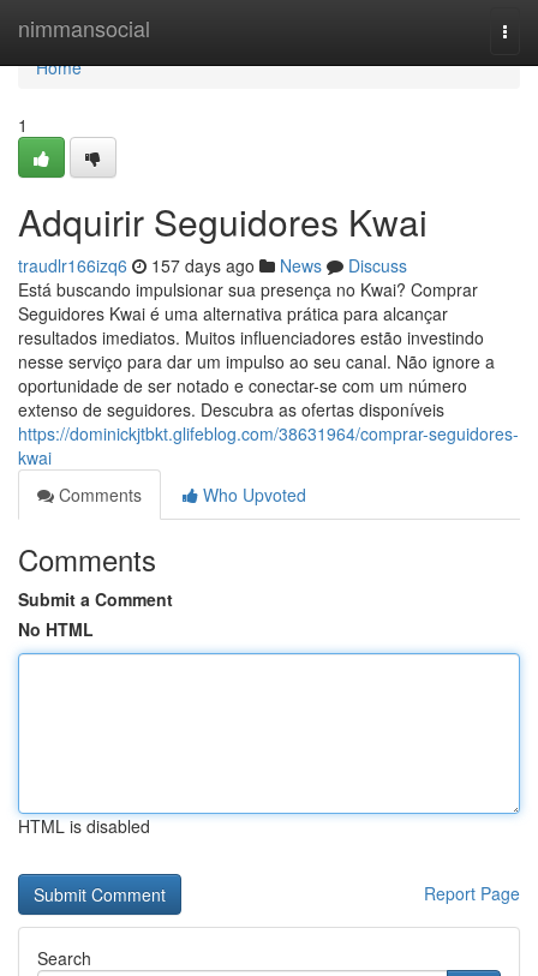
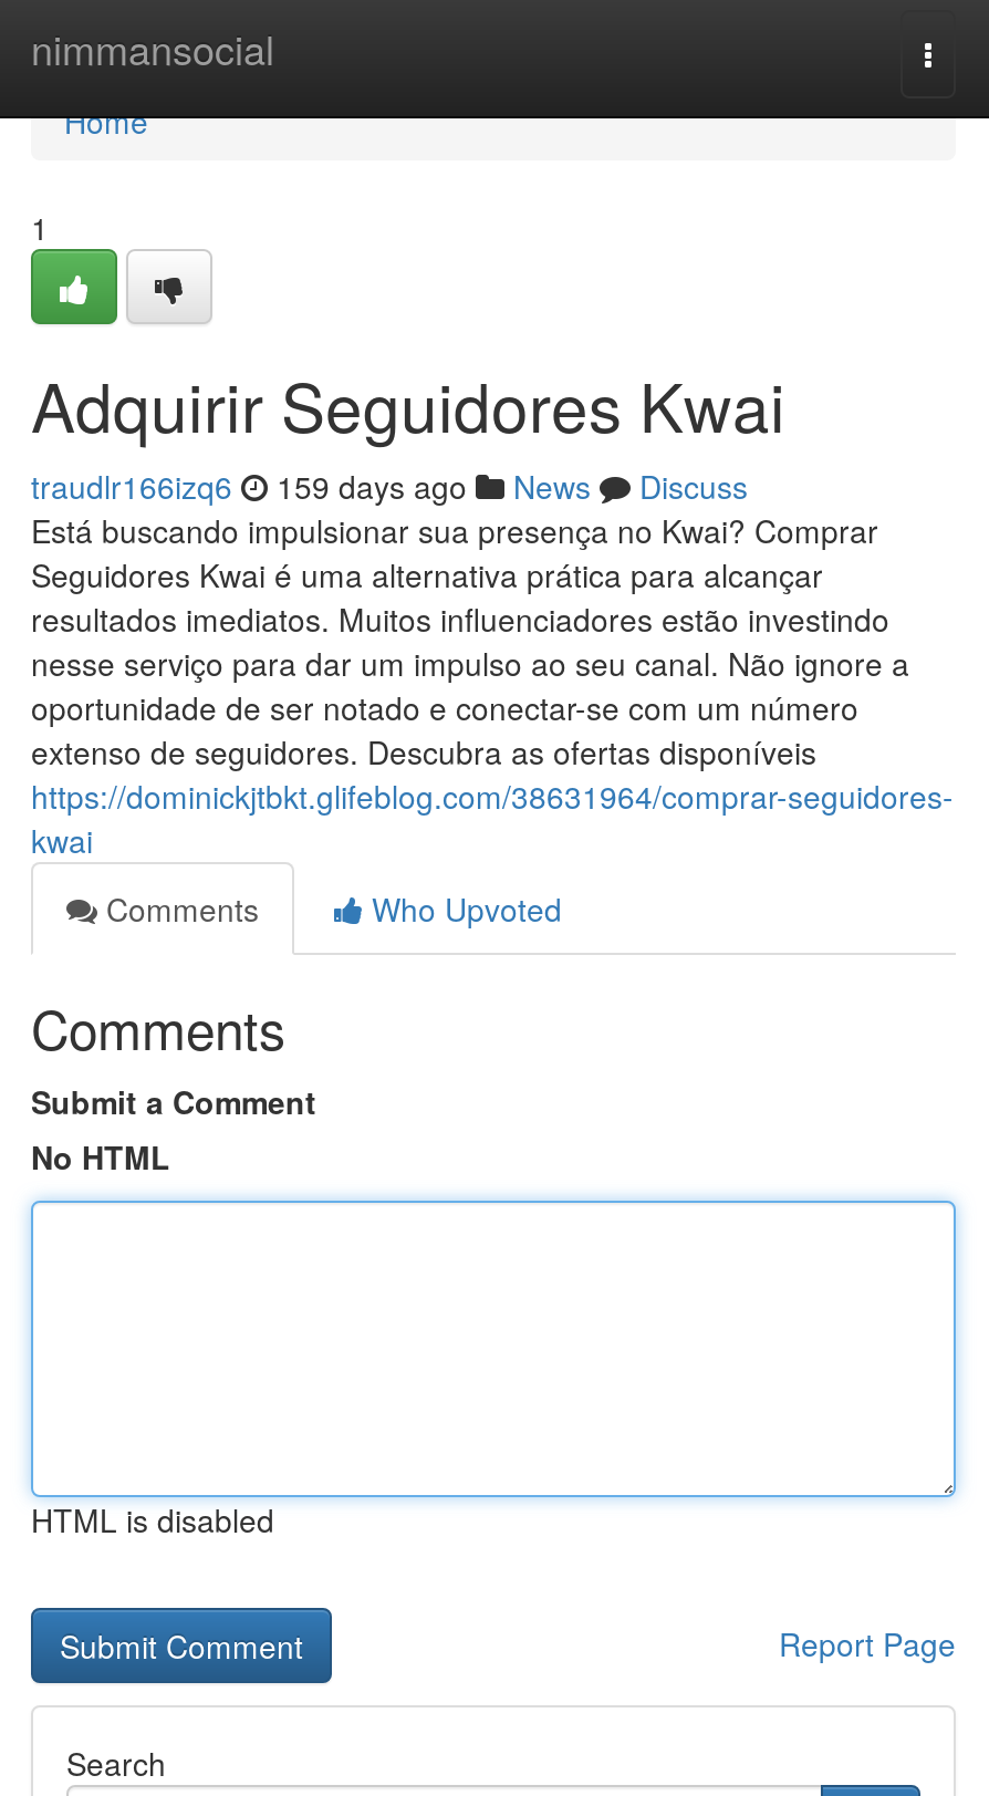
- traudlr166izq6 157 days ago News Discuss
+ traudlr166izq6 159 days ago News Discuss
